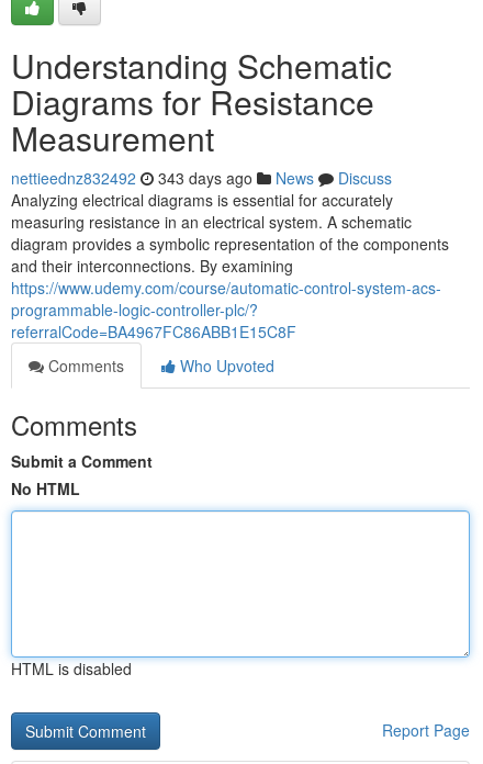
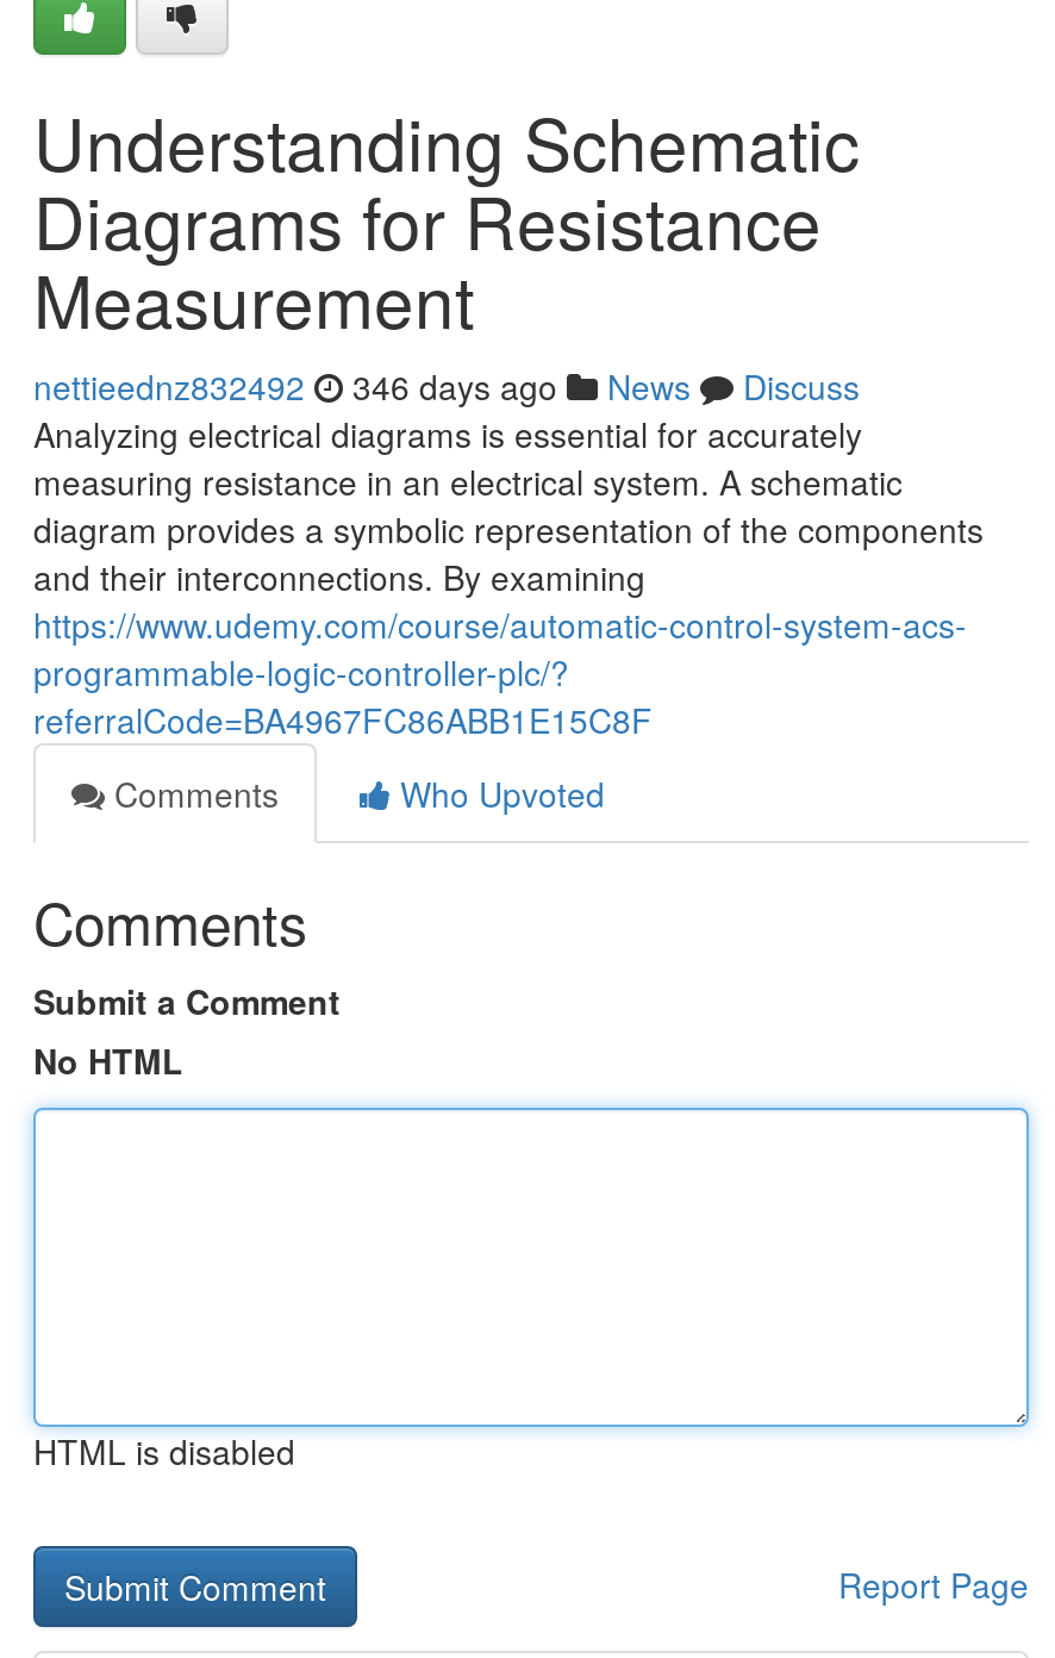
- nettieednz832492 343 days ago News Discuss
+ nettieednz832492 346 days ago News Discuss
